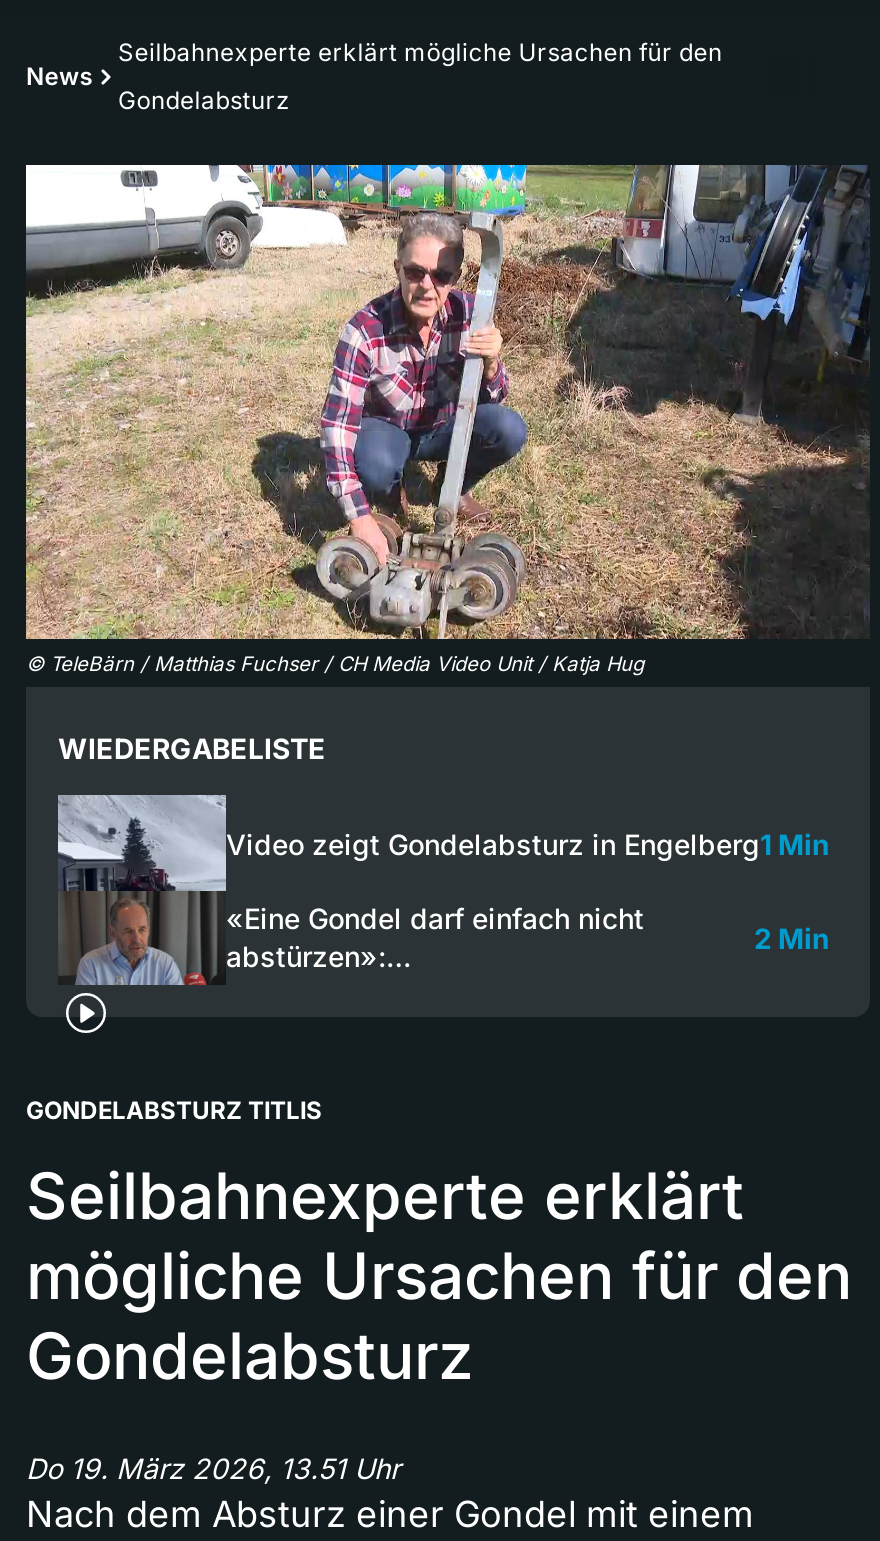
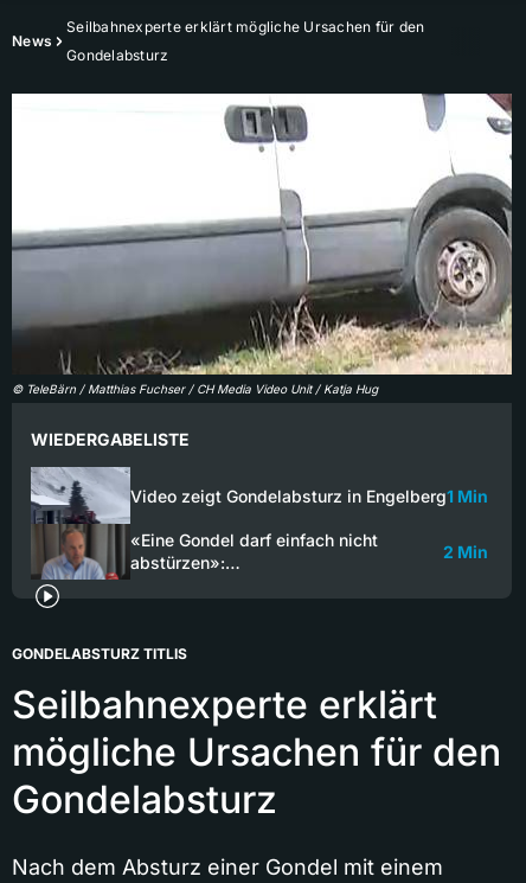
- [image]
+ [image]

- Do 19. März 2026, 13.51 Uhr
